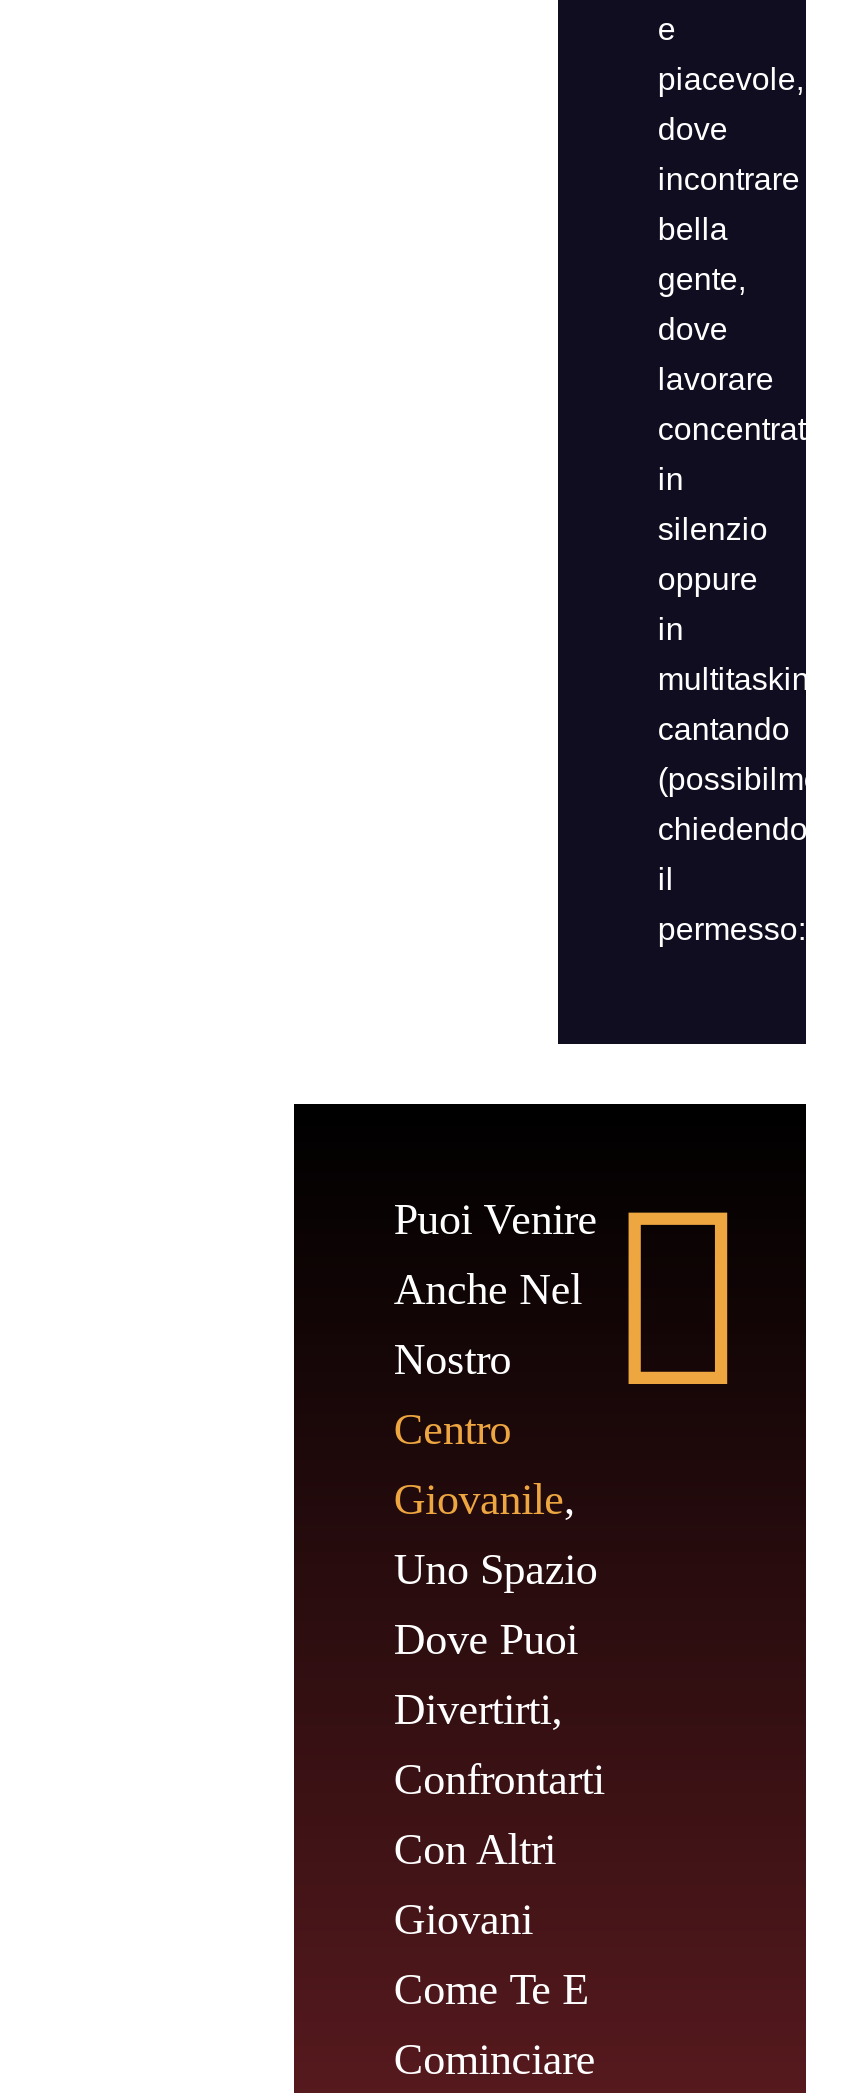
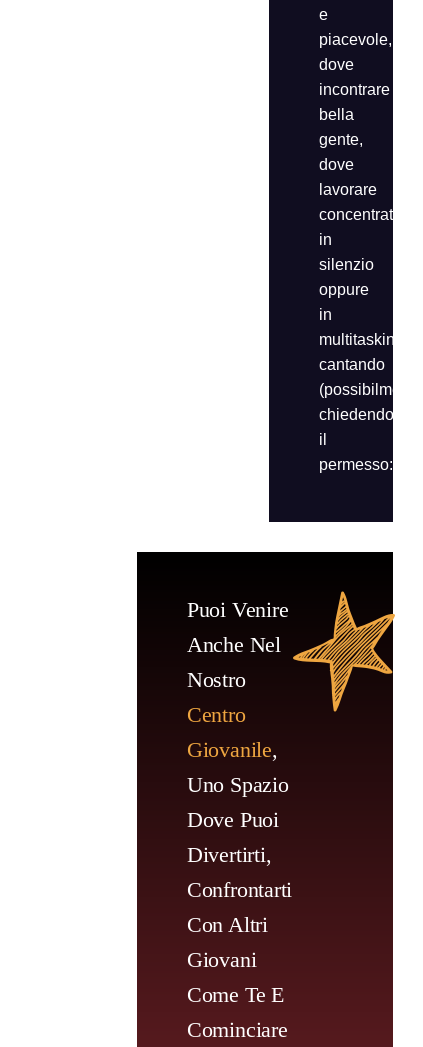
- [image]
+ [image]
